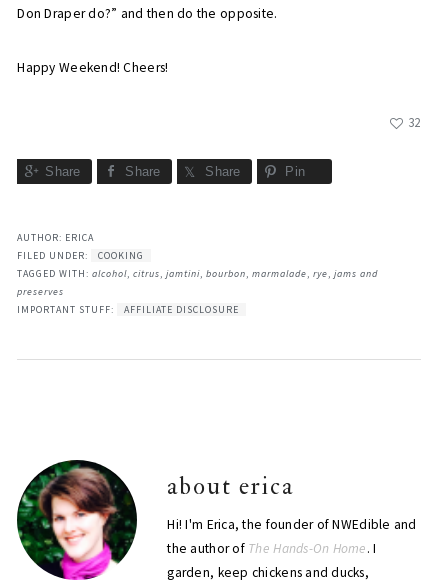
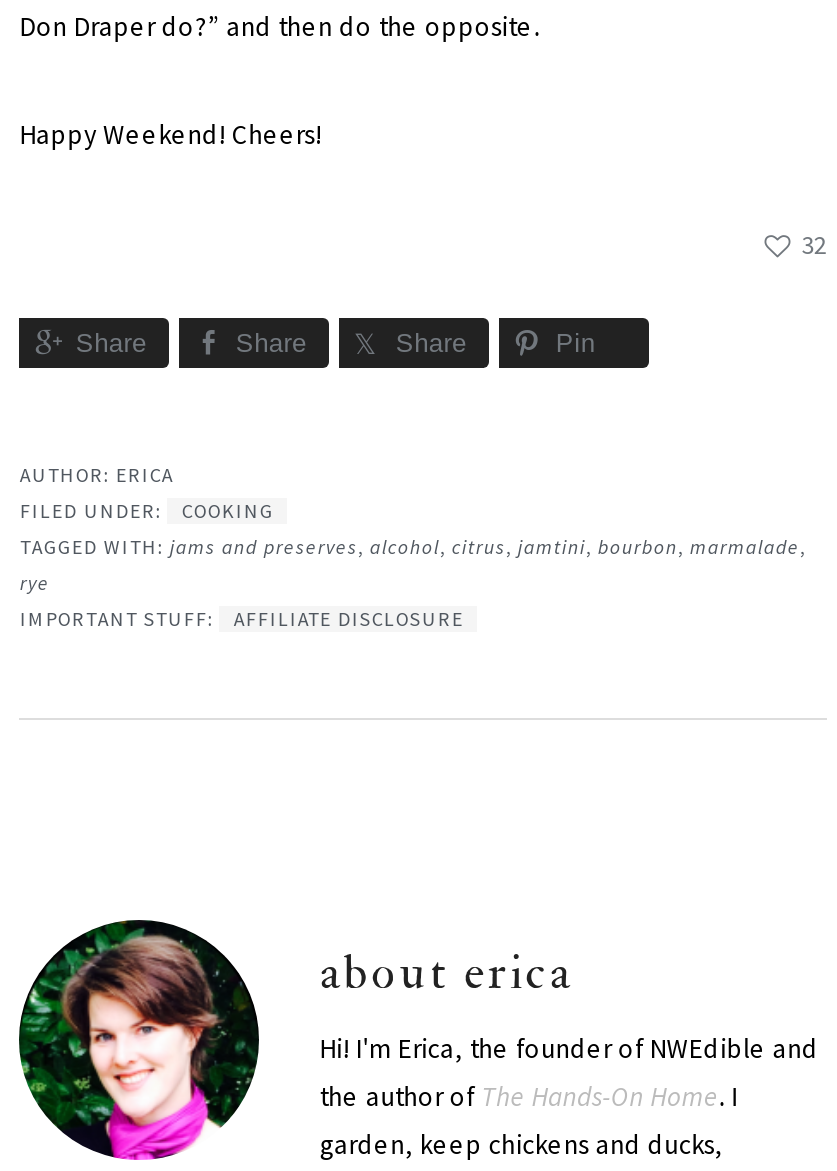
- TAGGED WITH: alcohol, citrus, jamtini, bourbon, marmalade, rye, jams and
- preserves
+ TAGGED WITH: jams and preserves, alcohol, citrus, jamtini, bourbon, marmalade,
+ rye
